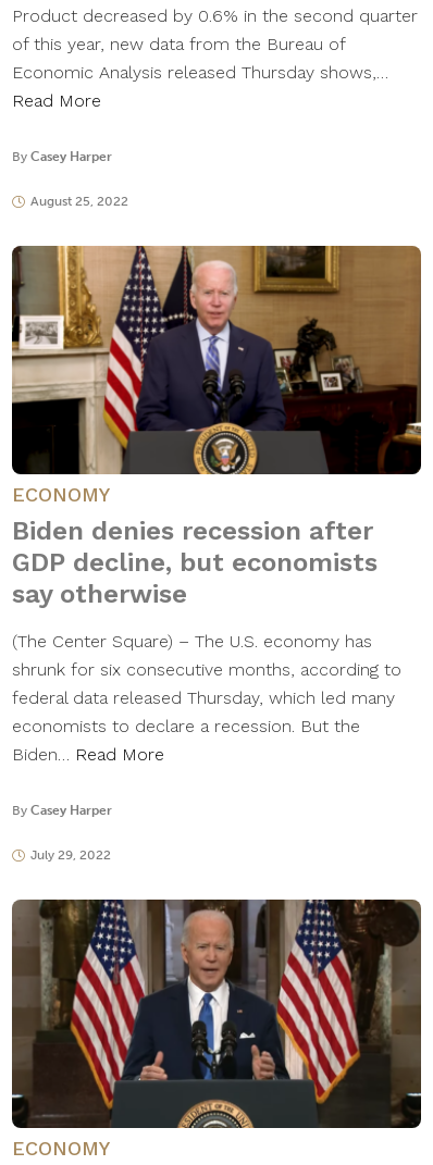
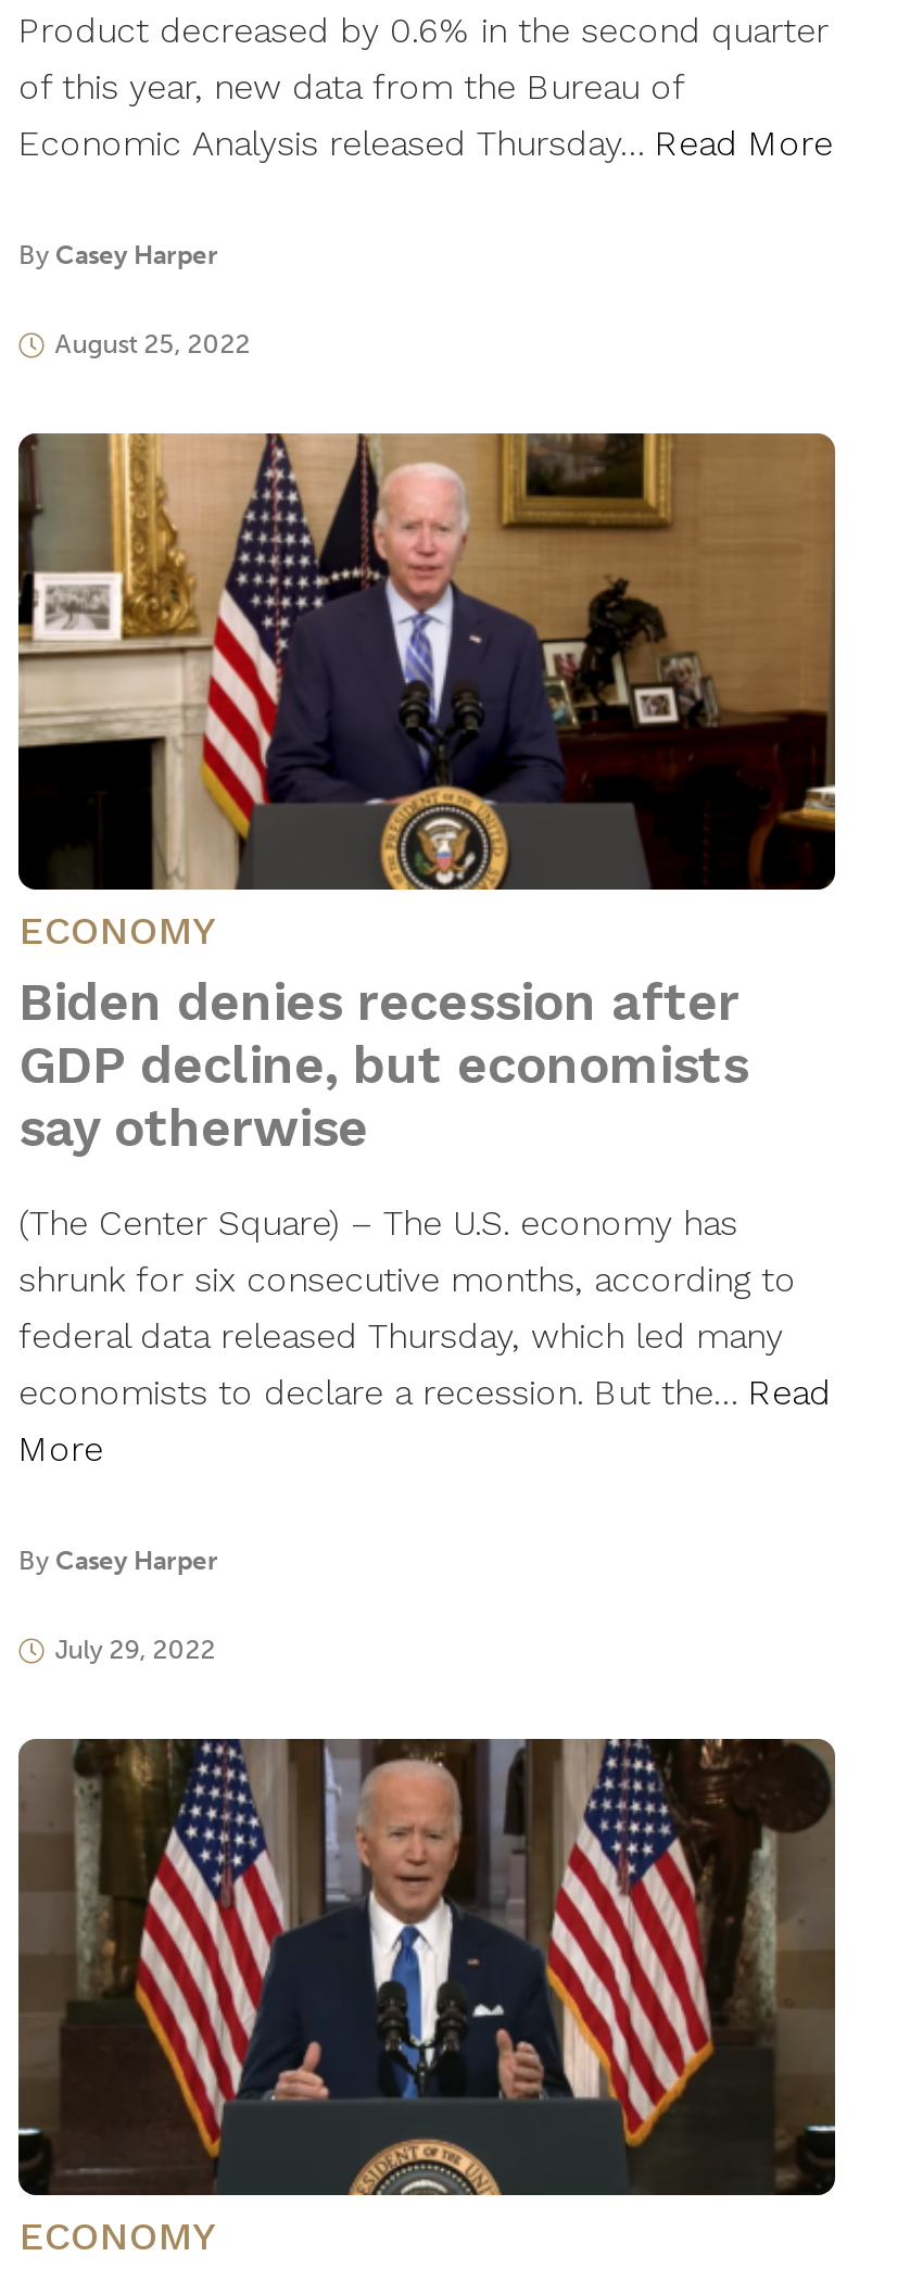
- Economic Analysis released Thursday shows,…
- Read More
+ Economic Analysis released Thursday… Read More

- economists to declare a recession. But the
- Biden… Read More
+ economists to declare a recession. But the… Read
+ More
